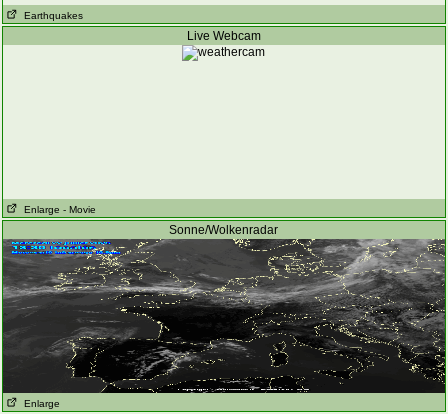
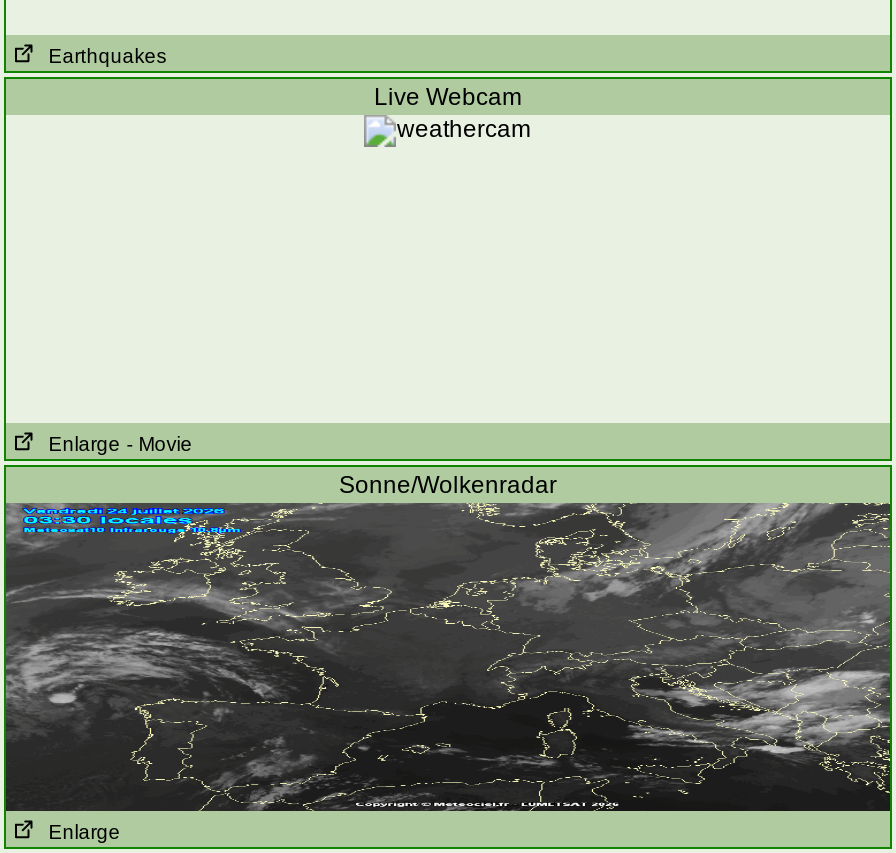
- [image]
+ [image]
